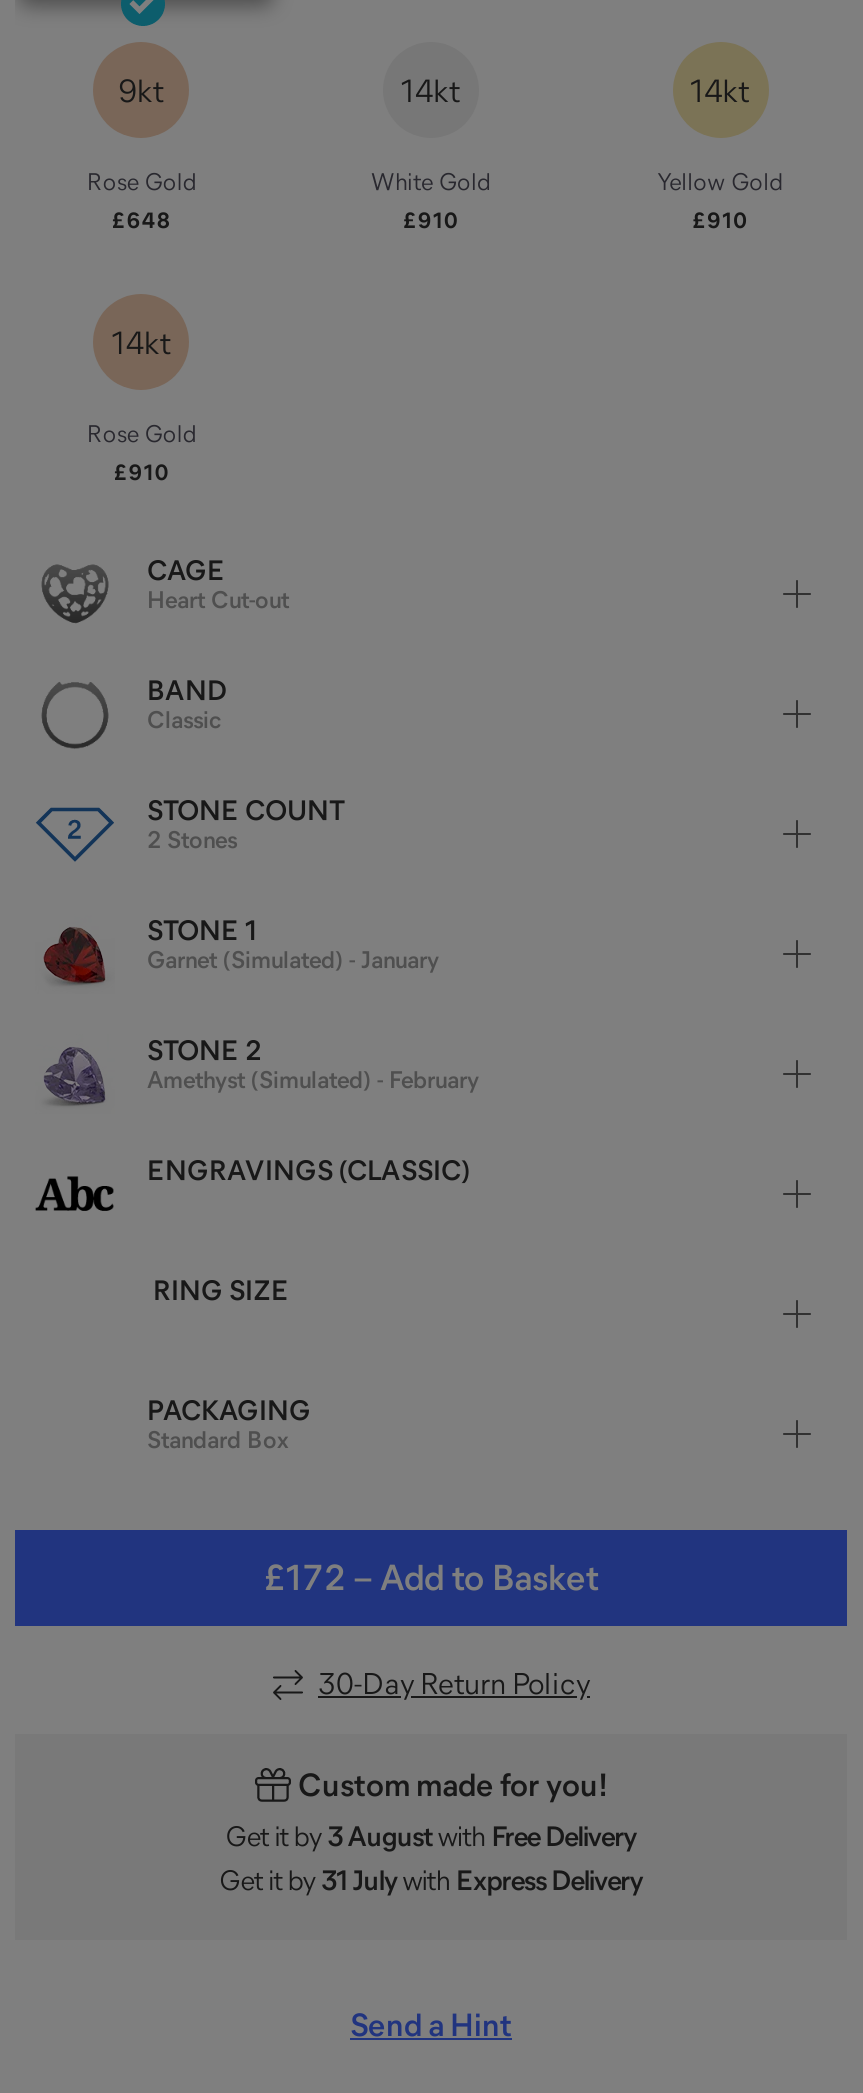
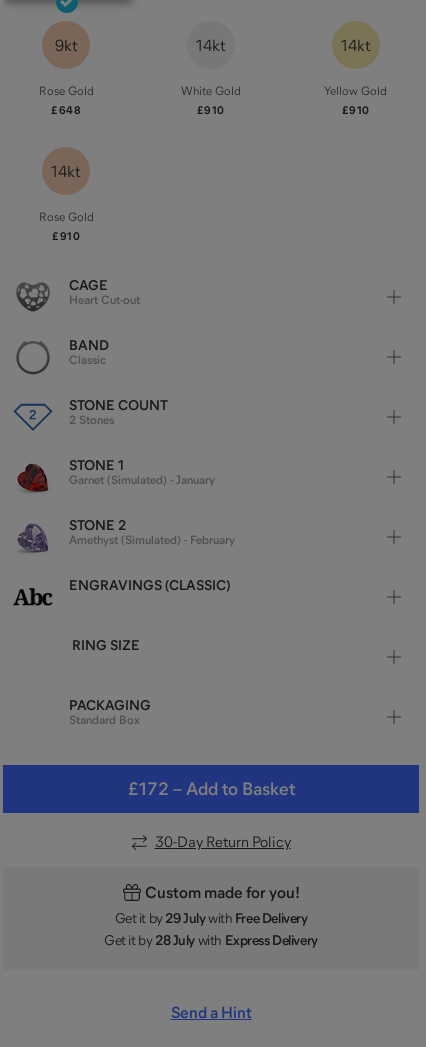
- Get it by 3 August with Free Delivery
+ Get it by 29 July with Free Delivery

- Get it by 31 July with Express Delivery
+ Get it by 28 July with Express Delivery
